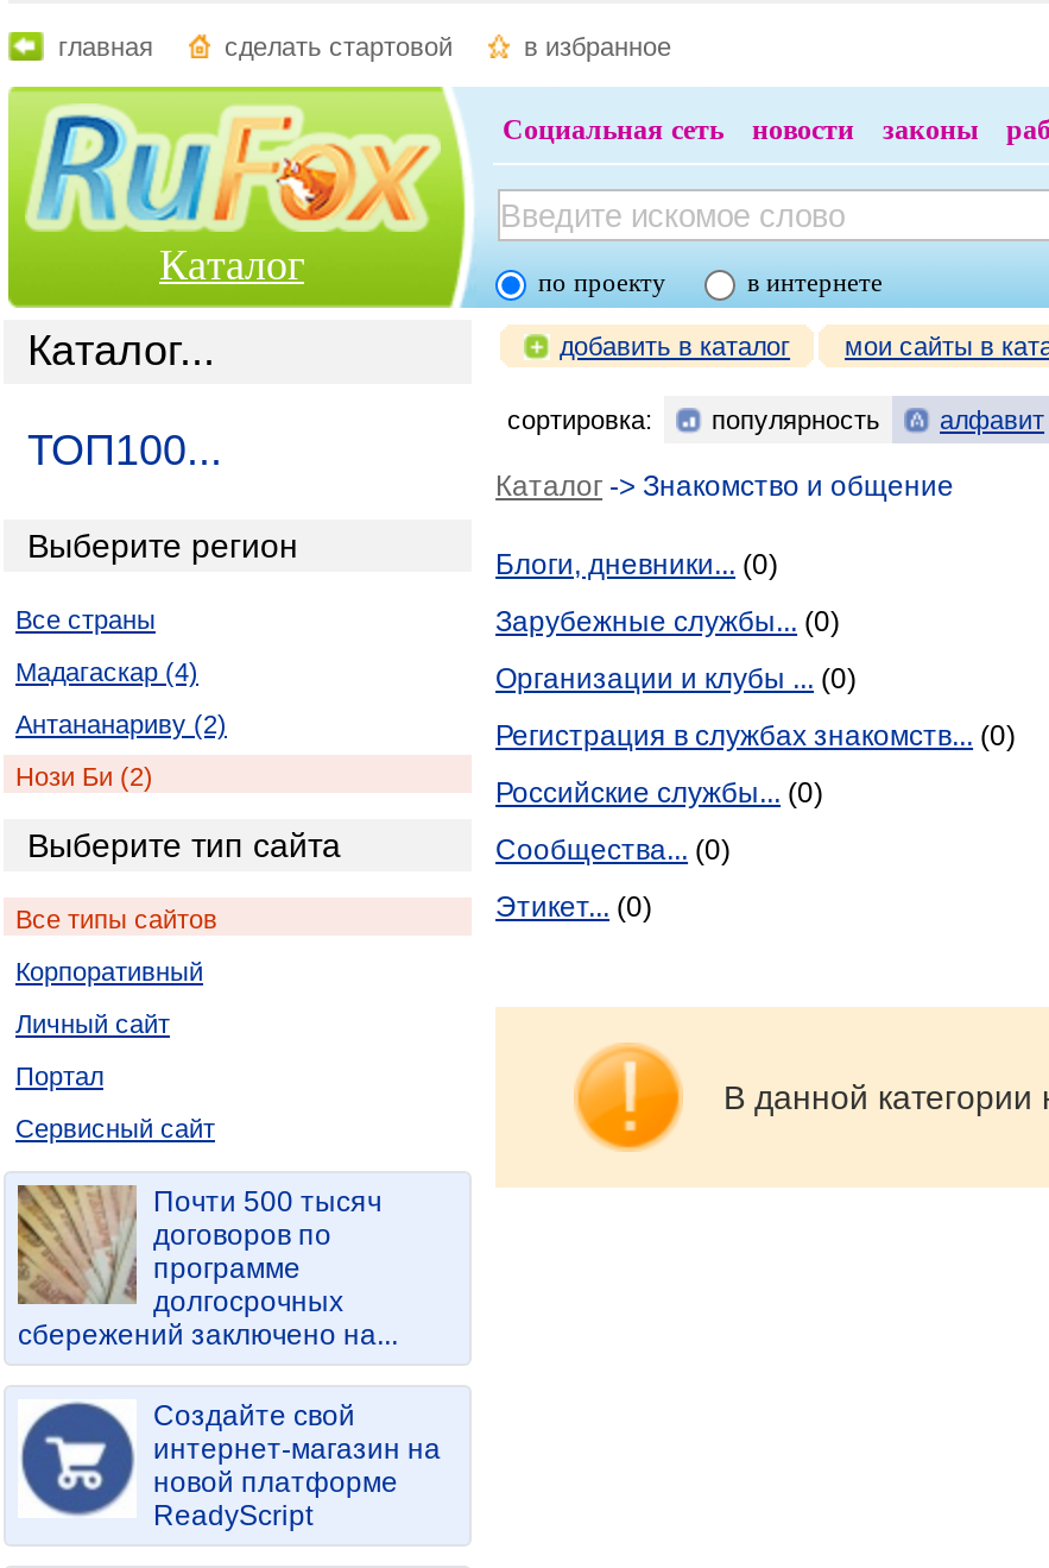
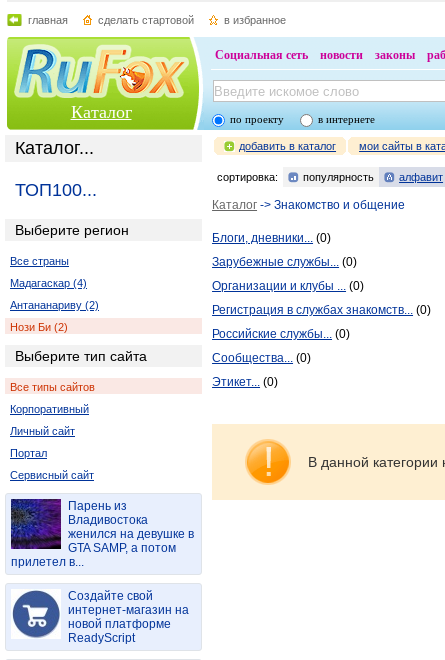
- [image]
- Почти 500 тысяч
- договоров по
- программе
- долгосрочных
- сбережений заключено на...
+ [image]
+ Парень из
+ Владивостока
+ женился на девушке в
+ GTA SAMP, а потом
+ прилетел в...
